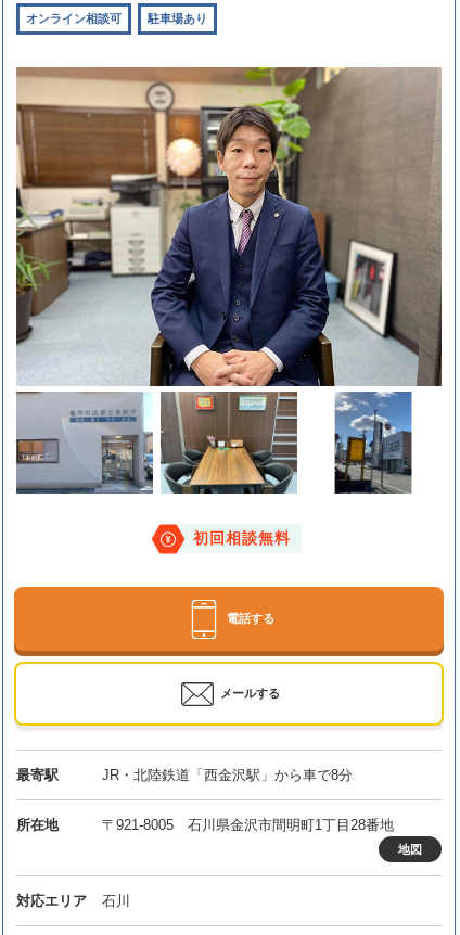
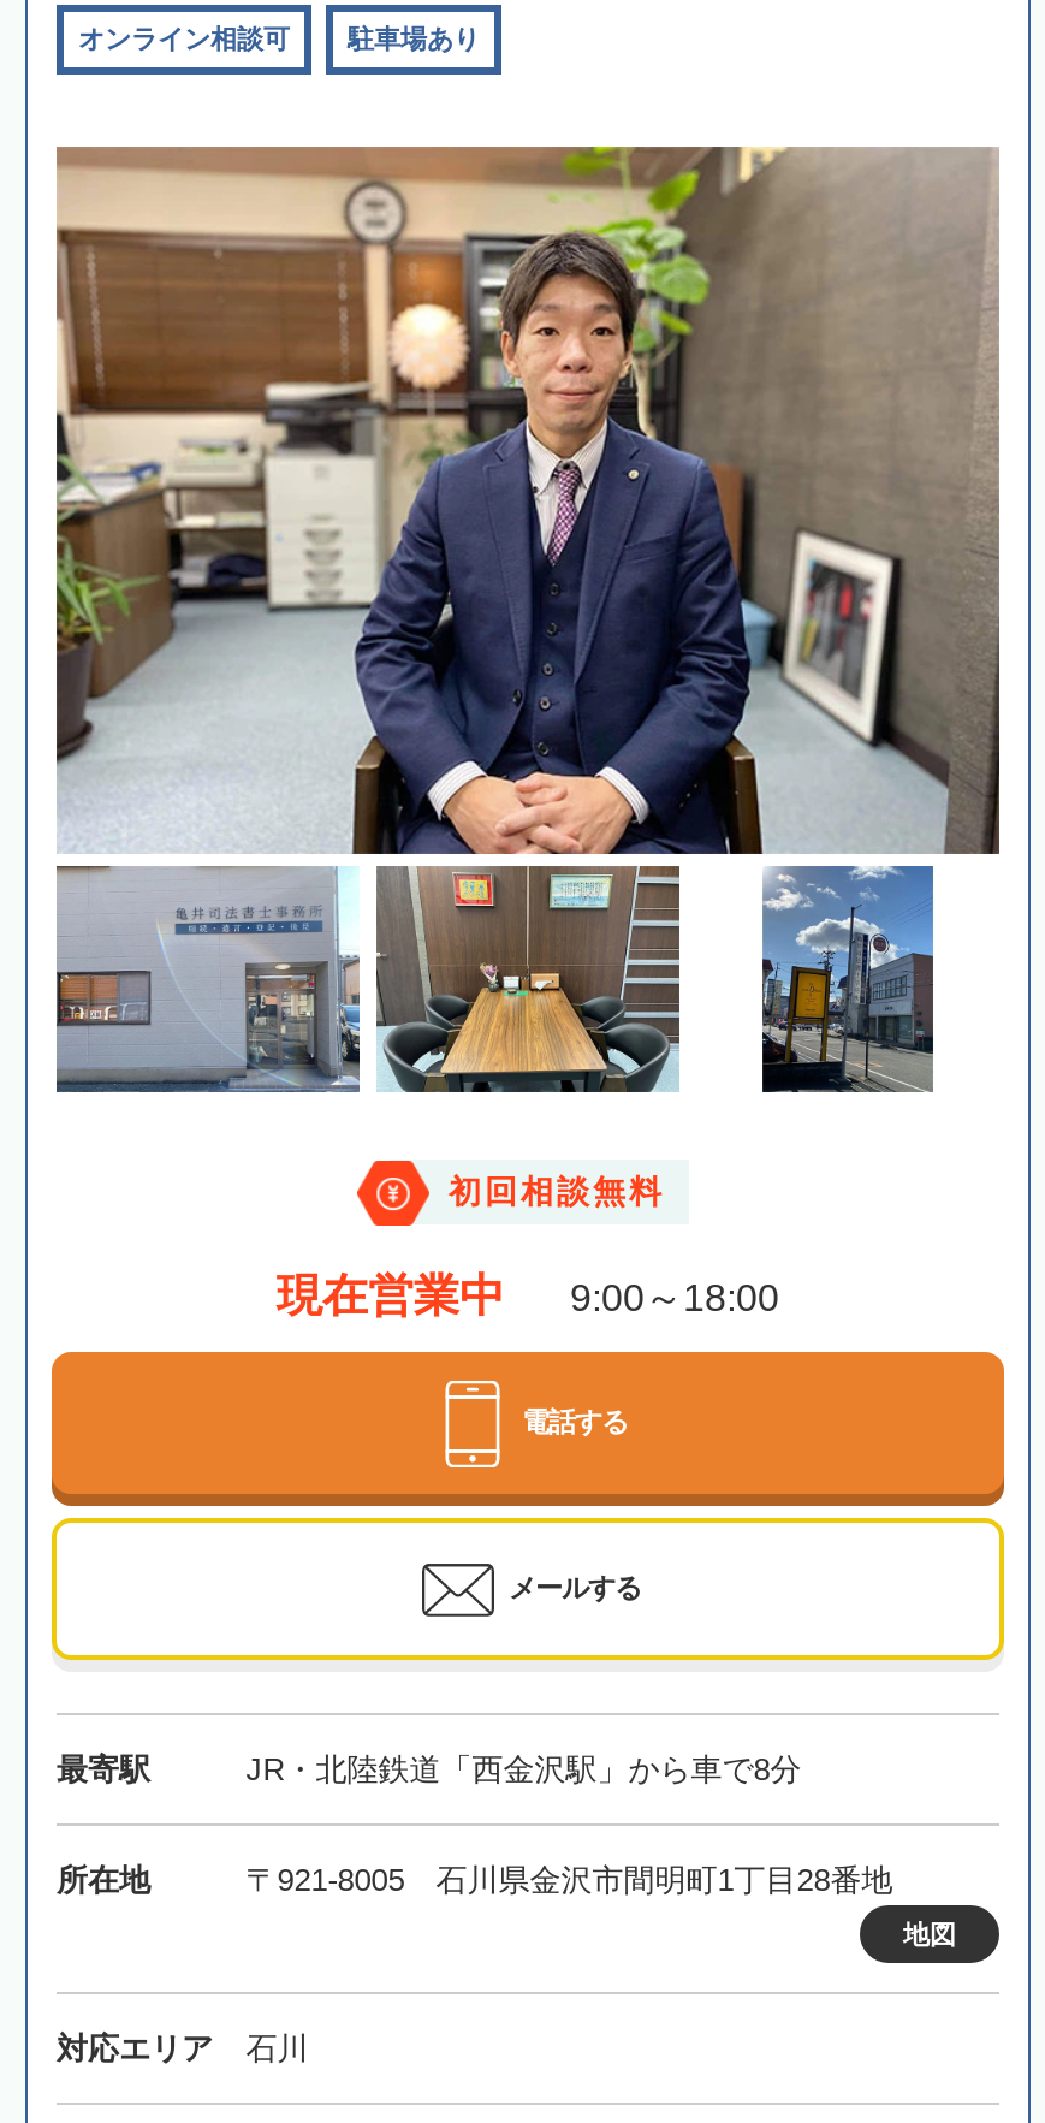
+ 現在営業中
+ 9:00～18:00
